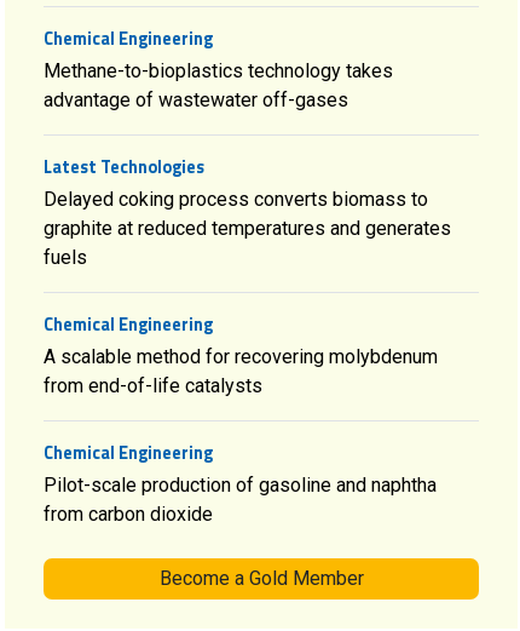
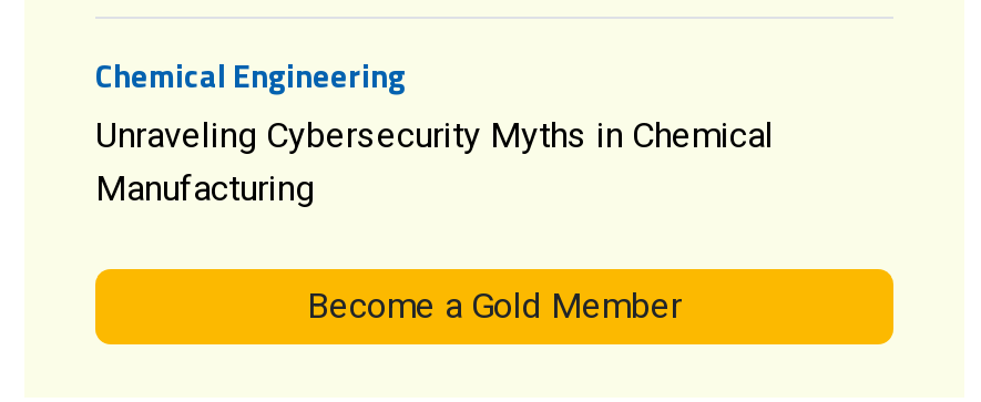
- Methane-to-bioplastics technology takes
- advantage of wastewater off-gases
- Latest Technologies
- Delayed coking process converts biomass to
- graphite at reduced temperatures and generates
- fuels
- Chemical Engineering
- A scalable method for recovering molybdenum
- from end-of-life catalysts
- Chemical Engineering
- Pilot-scale production of gasoline and naphtha
- from carbon dioxide
+ Unraveling Cybersecurity Myths in Chemical
+ Manufacturing
